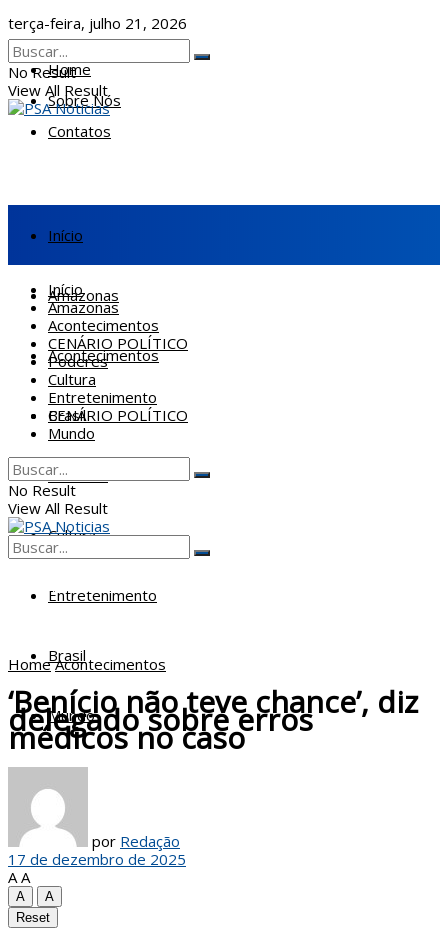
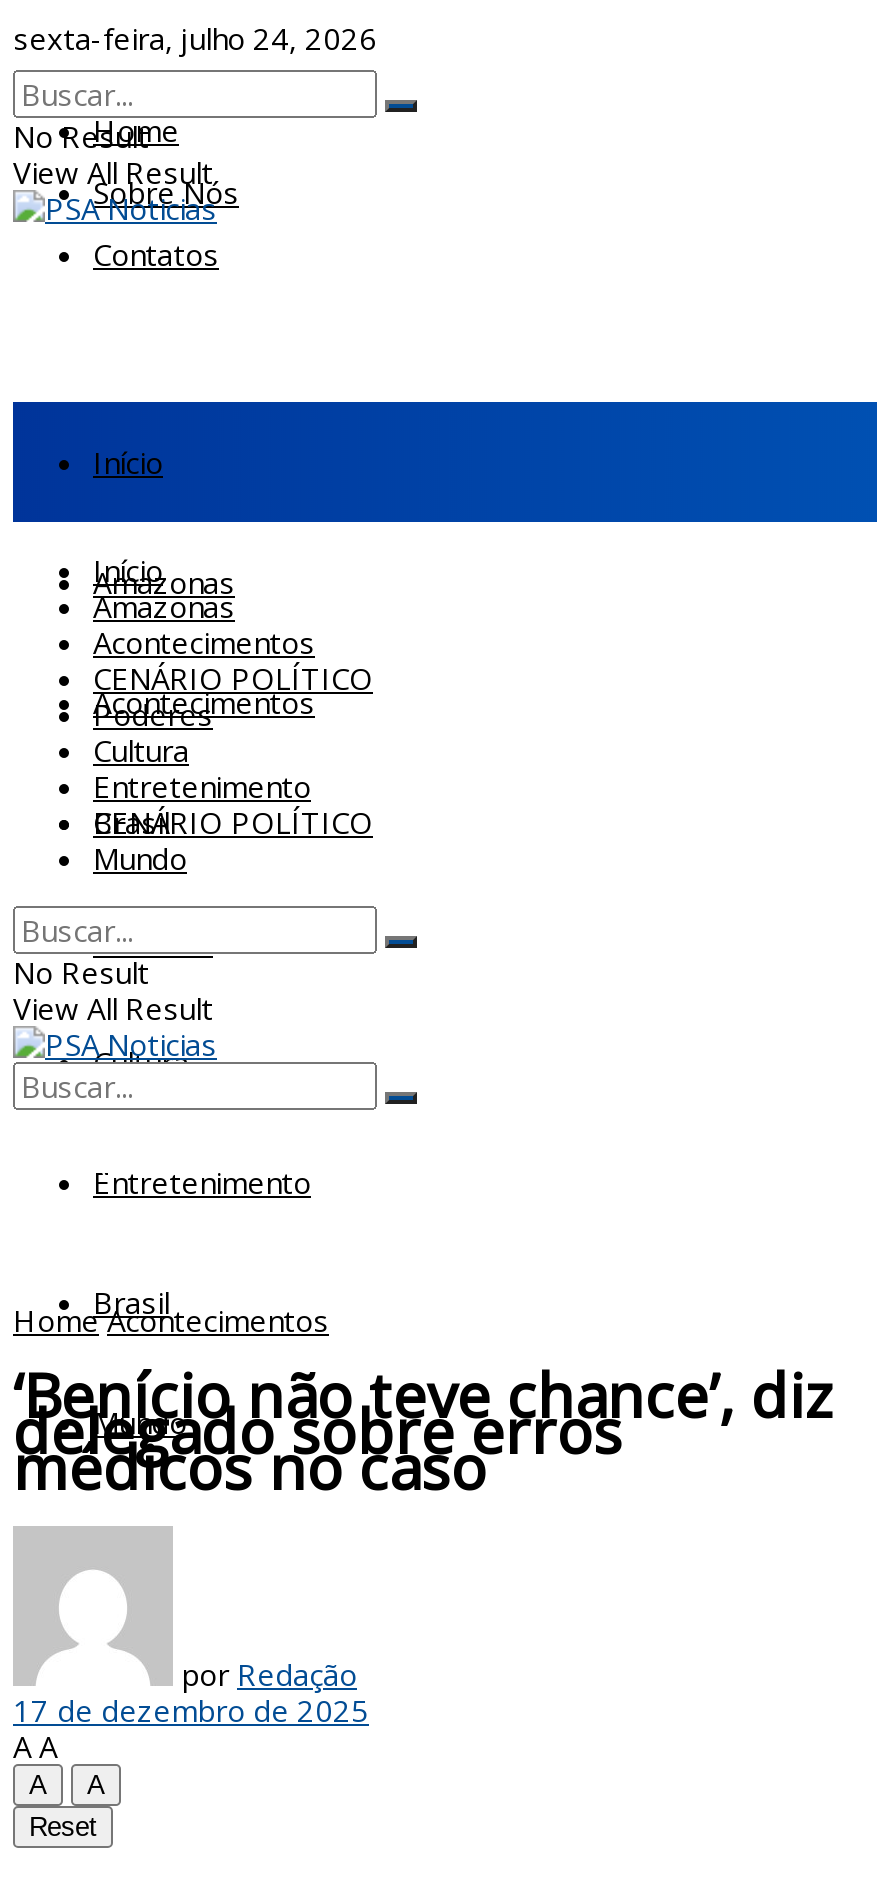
- terça-feira, julho 21, 2026
+ sexta-feira, julho 24, 2026
